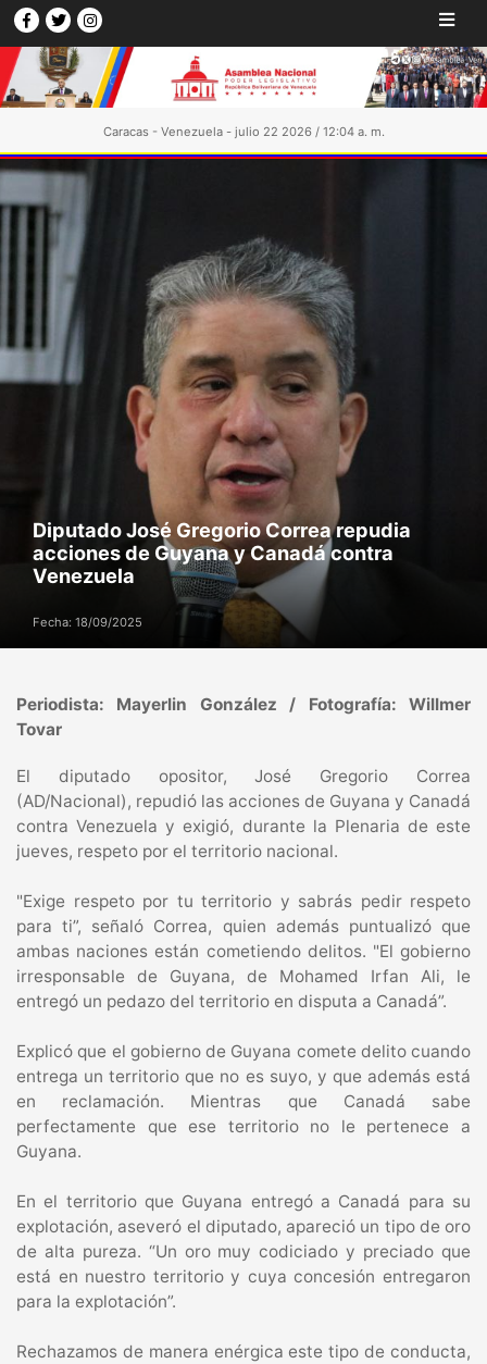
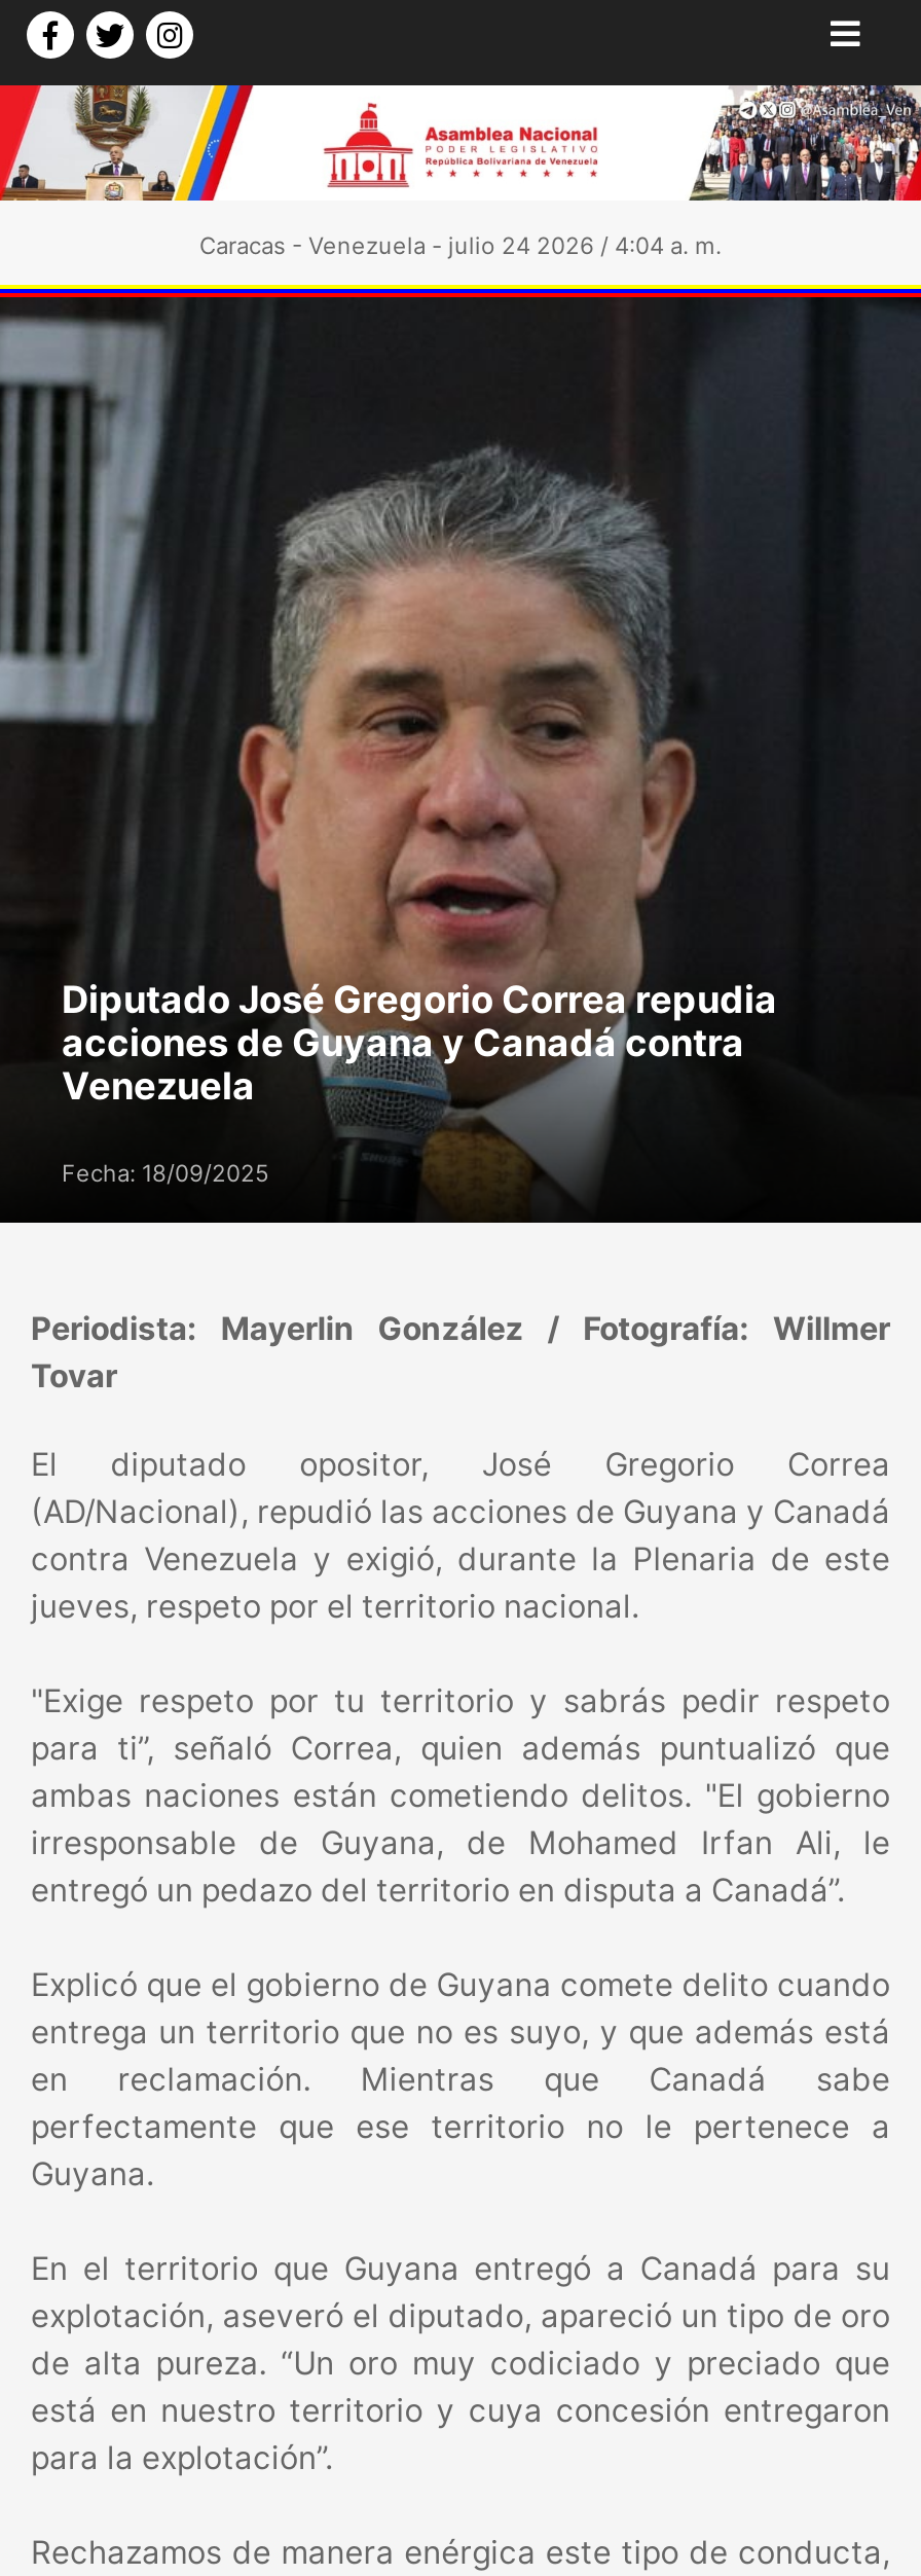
- Caracas - Venezuela - julio 22 2026 / 12:04 a. m.
+ Caracas - Venezuela - julio 24 2026 / 4:04 a. m.
